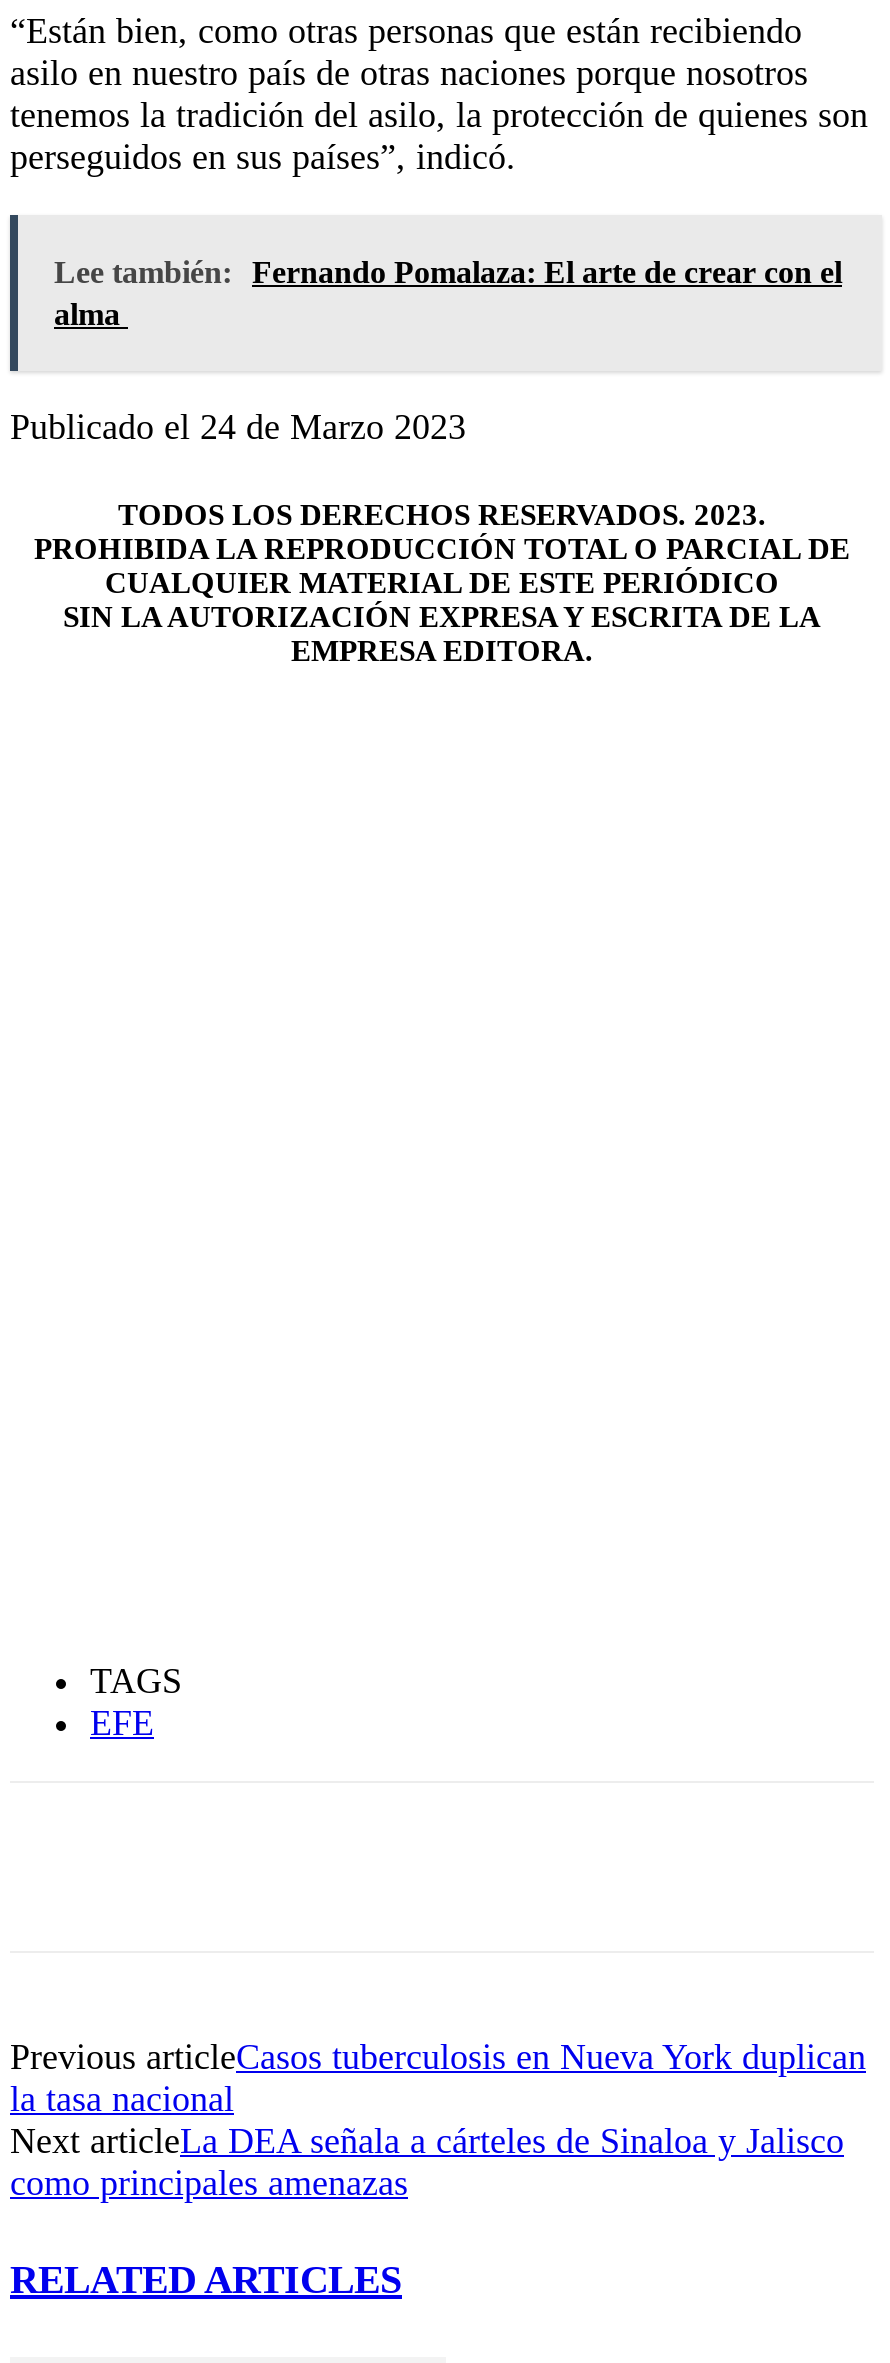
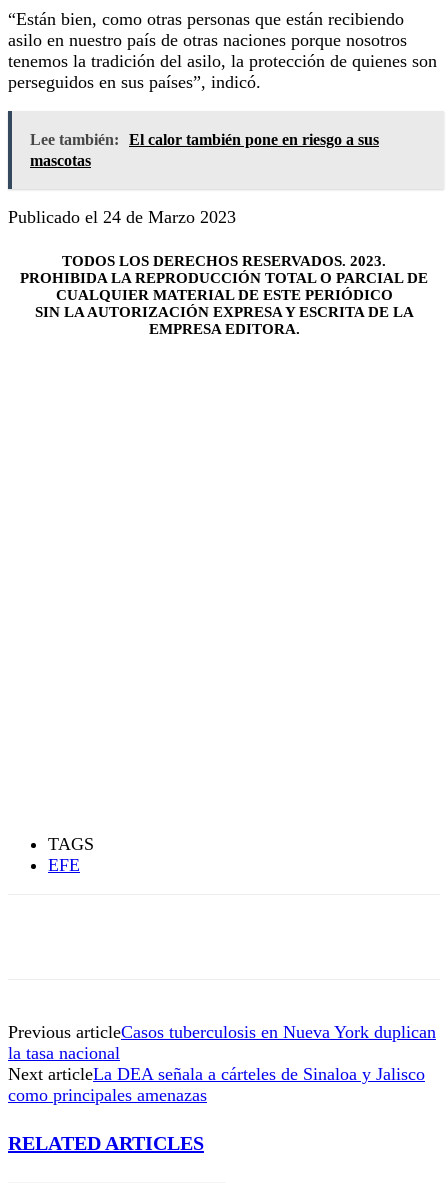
- Lee también: Fernando Pomalaza: El arte de crear con el
- alma
+ Lee también: El calor también pone en riesgo a sus
+ mascotas
